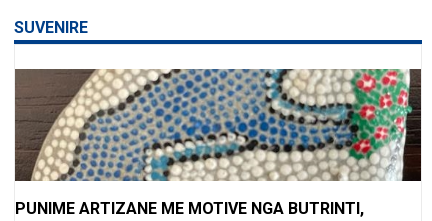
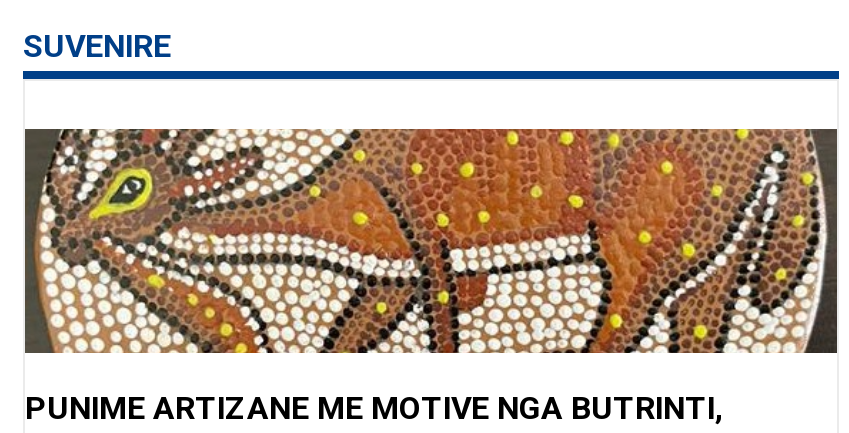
- [image]
+ [image]
